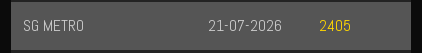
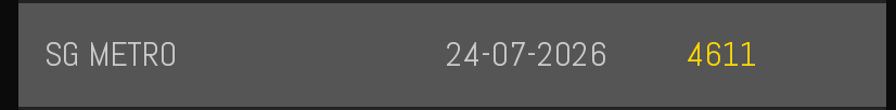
- 21-07-2026
+ 24-07-2026

- 2405
+ 4611
